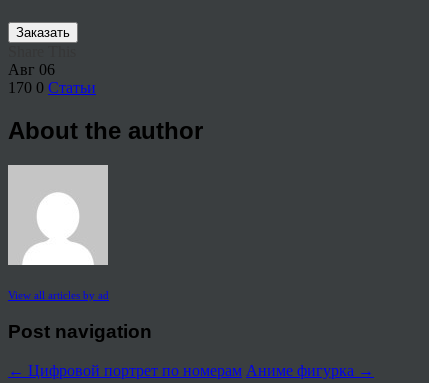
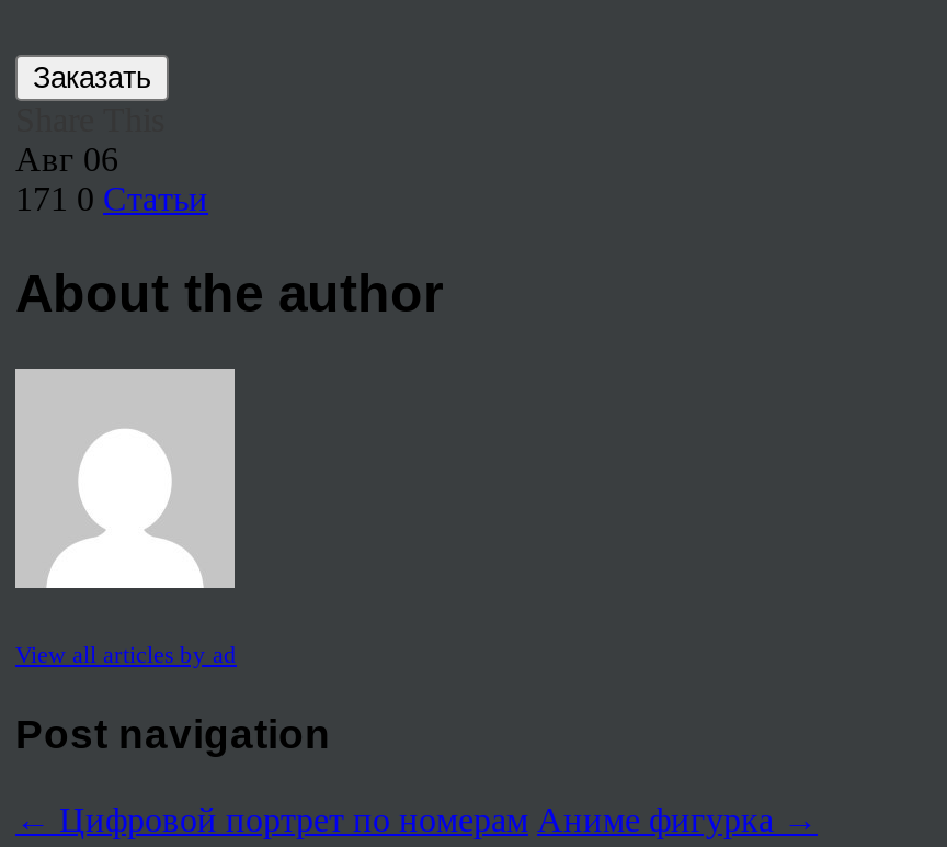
- 170 0 Статьи
+ 171 0 Статьи
